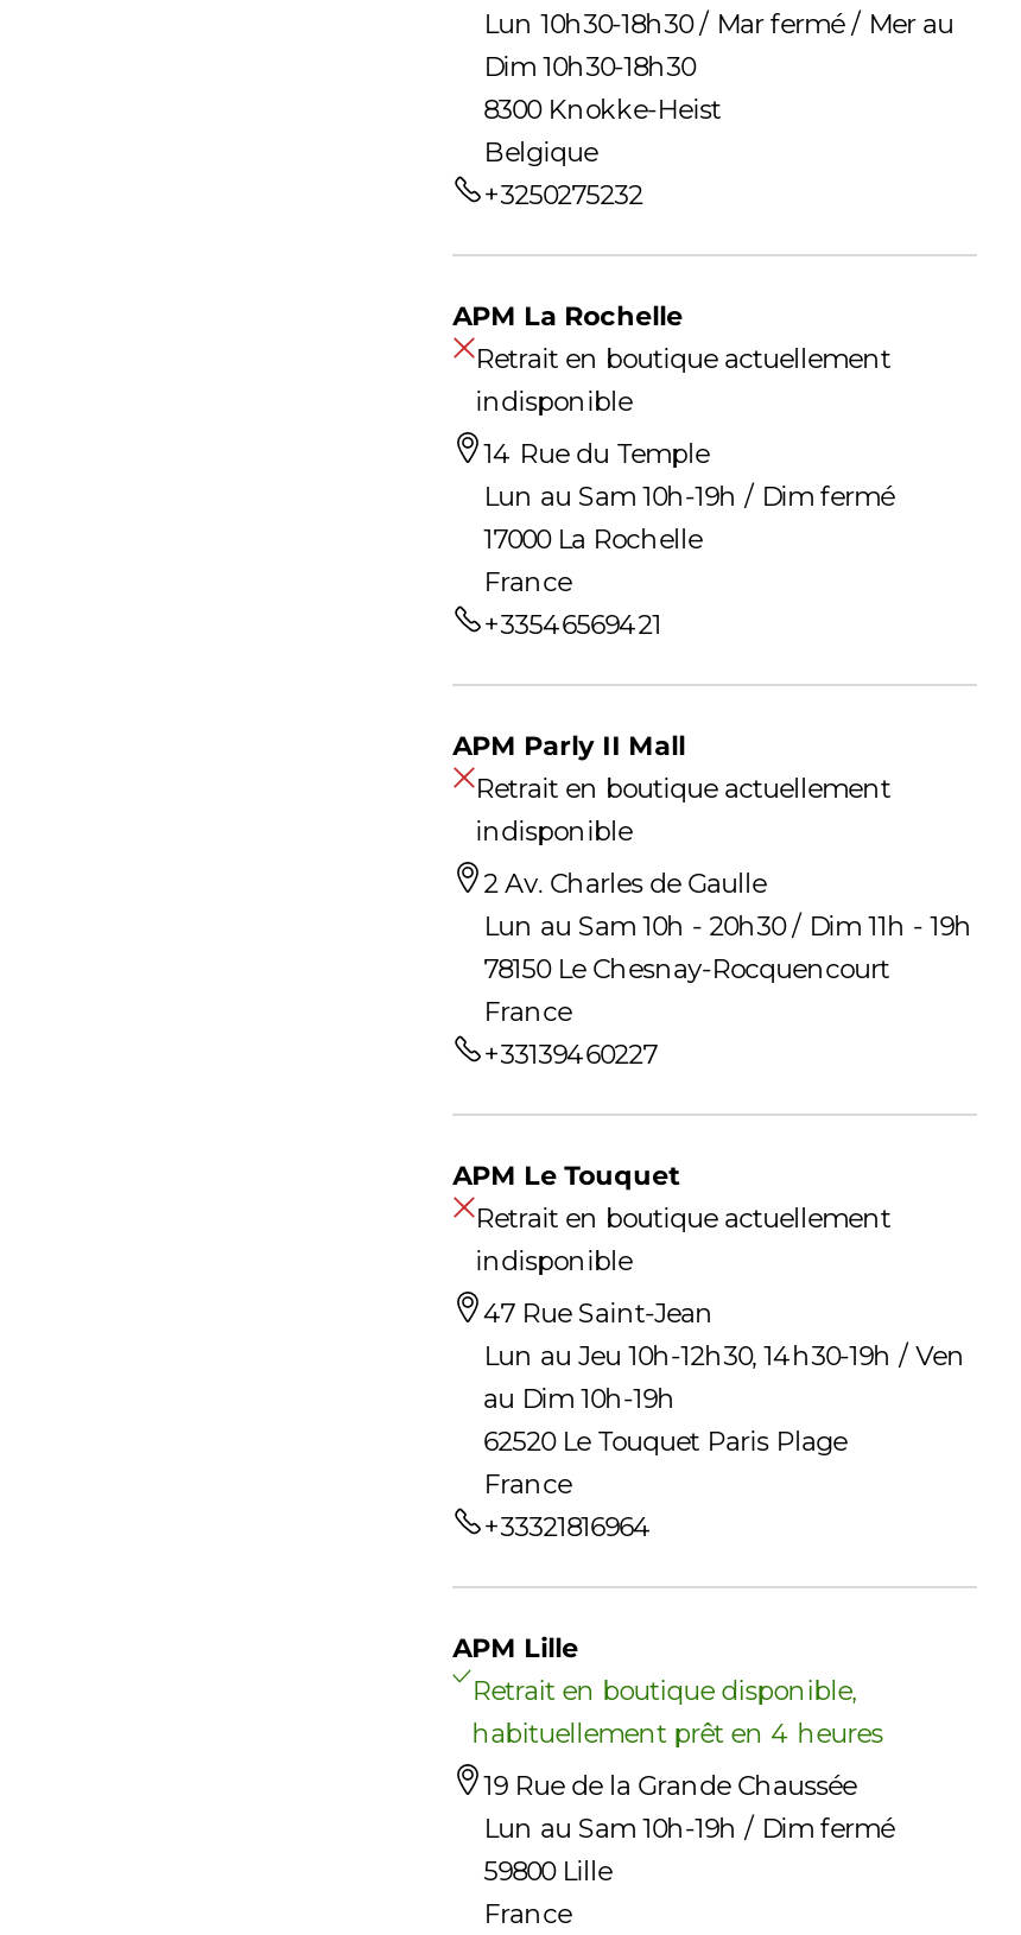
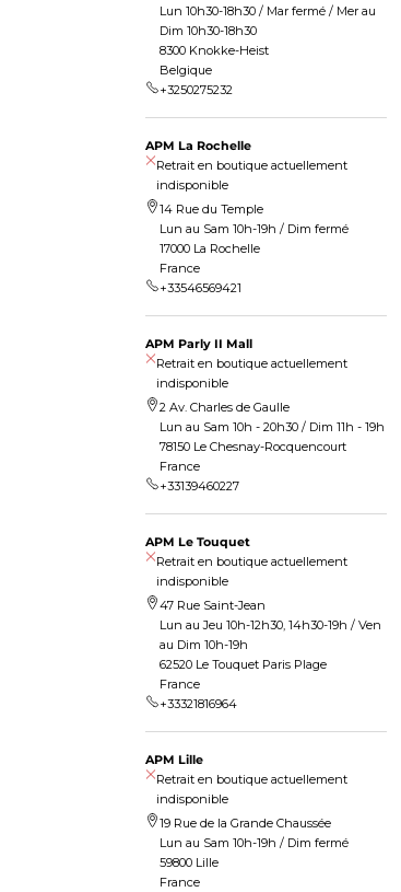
- Retrait en boutique disponible,
- habituellement prêt en 4 heures
+ Retrait en boutique actuellement
+ indisponible
